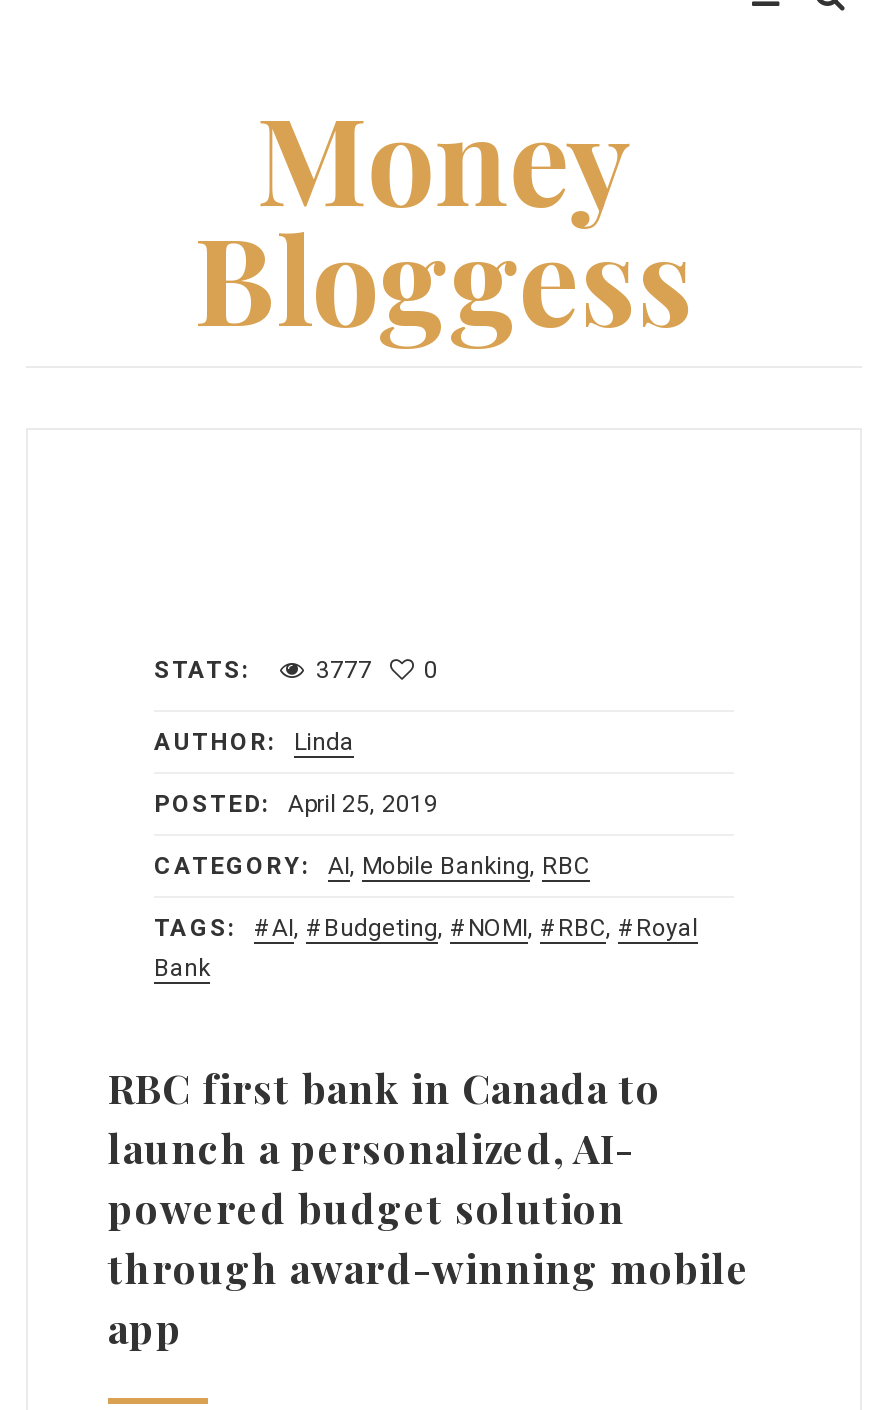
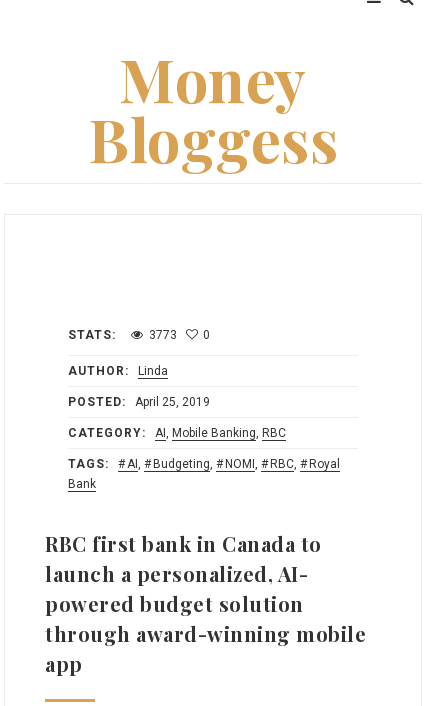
- 3777 0
+ 3773 0
